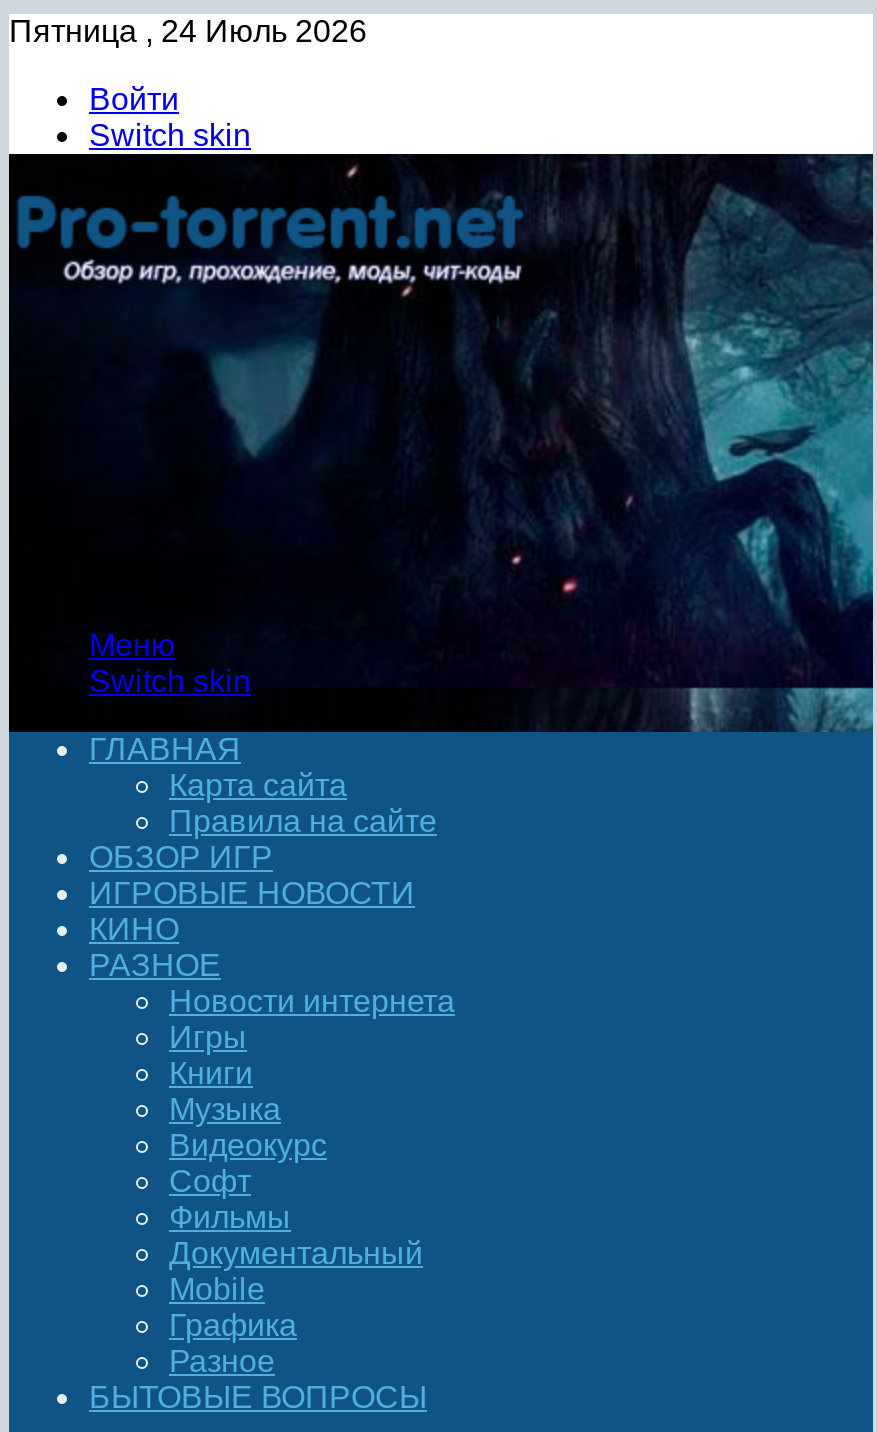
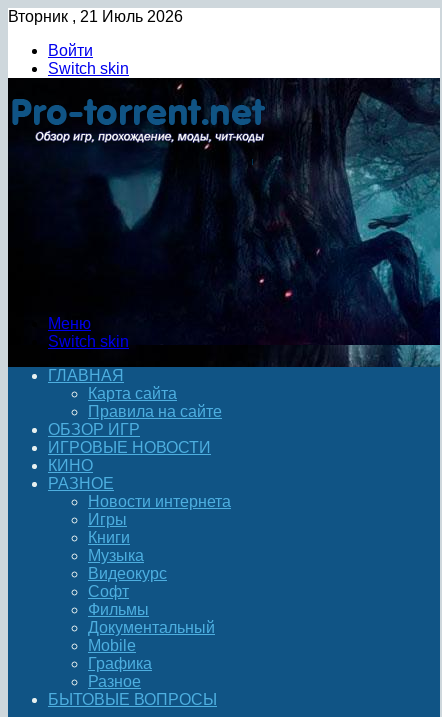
- Пятница , 24 Июль 2026
+ Вторник , 21 Июль 2026
